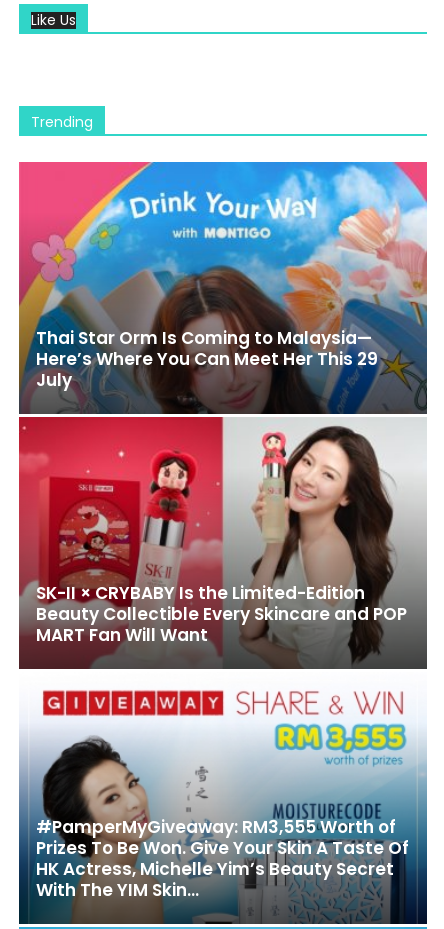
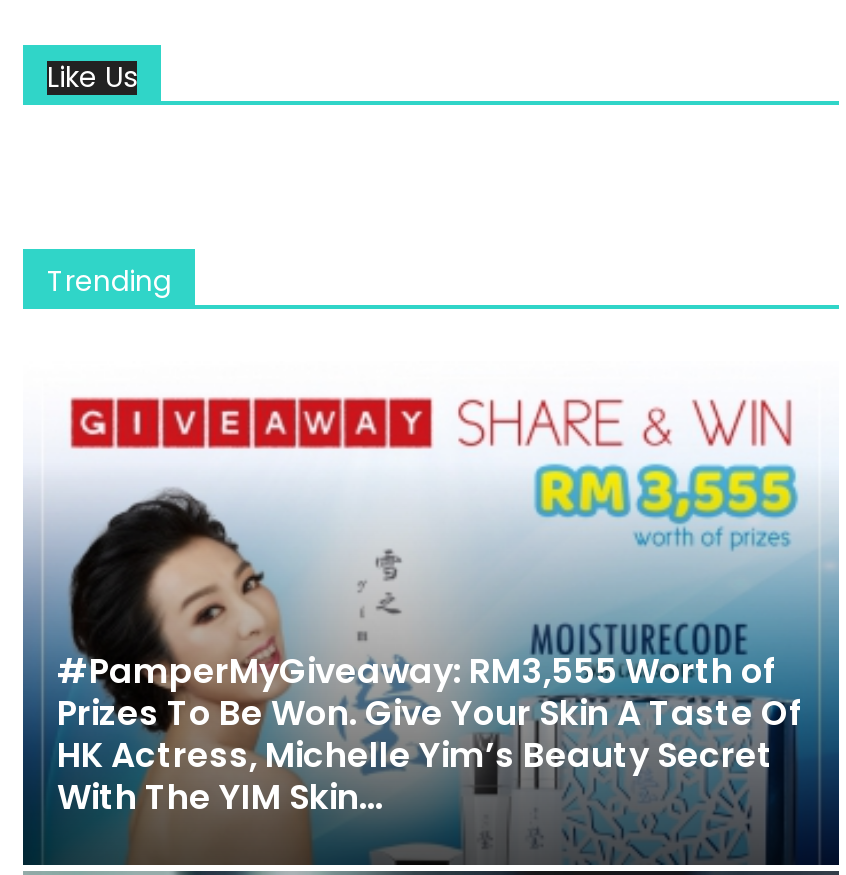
- [image]
- Thai Star Orm Is Coming to Malaysia—
- Here’s Where You Can Meet Her This 29
- July

- SK-II × CRYBABY Is the Limited-Edition
- Beauty Collectible Every Skincare and POP
- MART Fan Will Want
